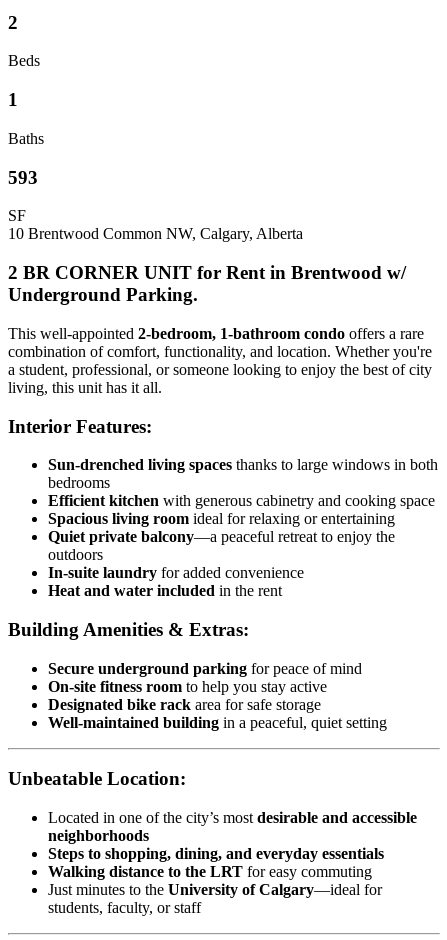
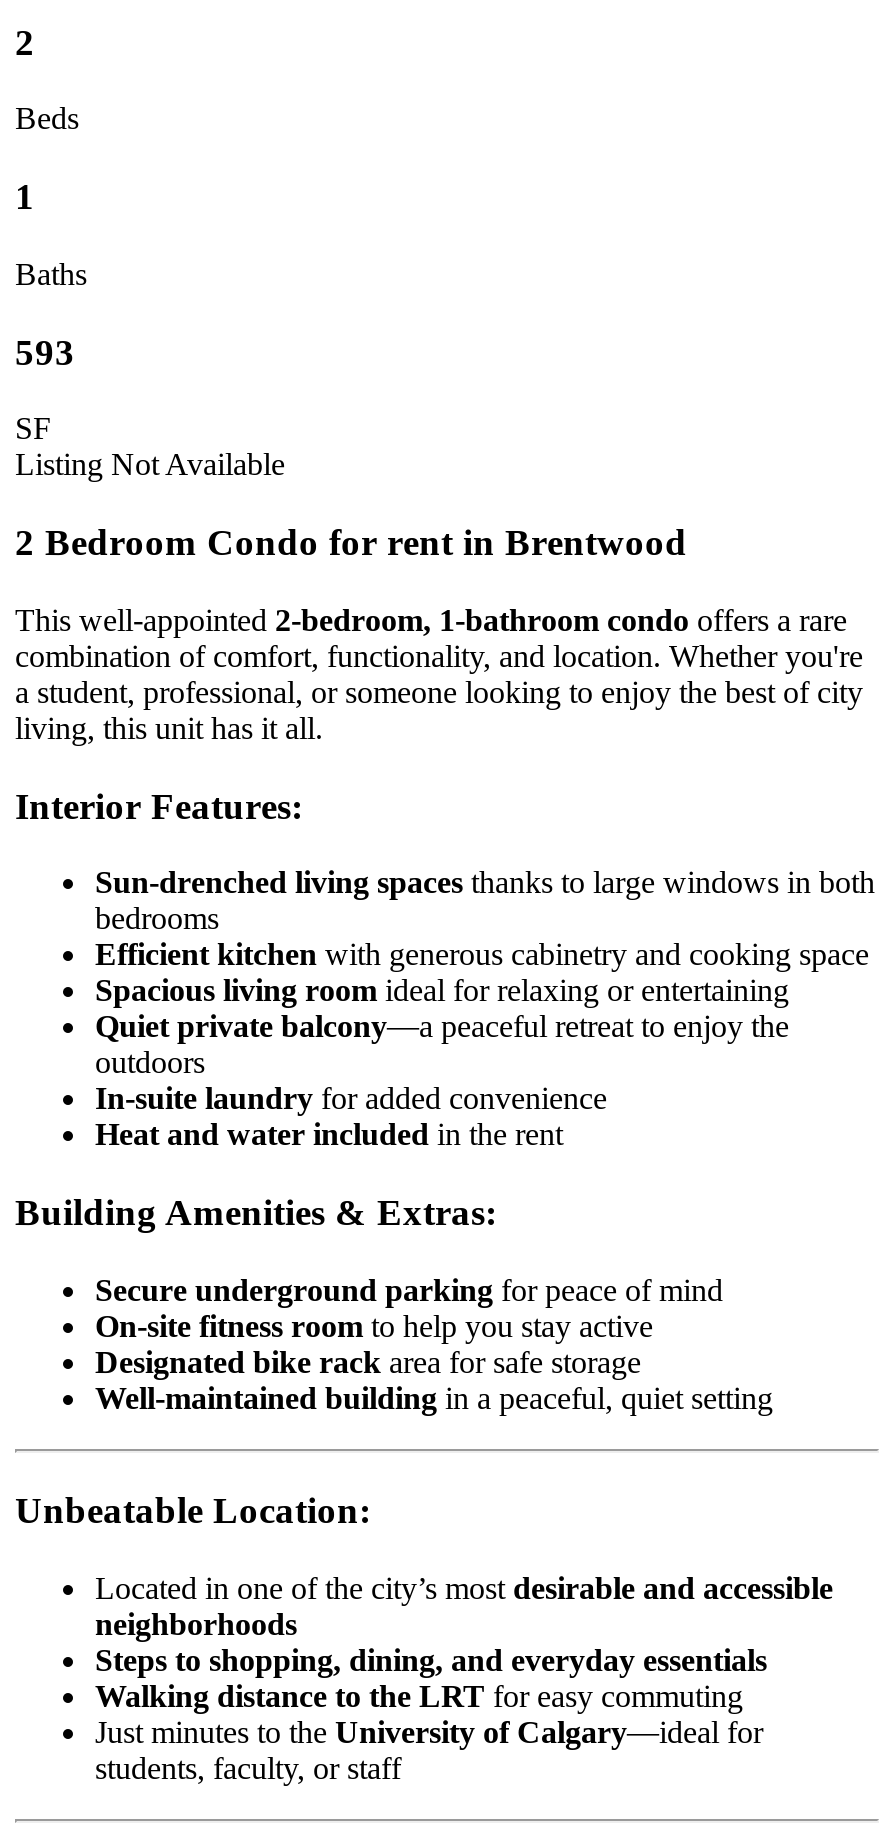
- 10 Brentwood Common NW, Calgary, Alberta
+ Listing Not Available

- 2 BR CORNER UNIT for Rent in Brentwood w/
- Underground Parking.
+ 2 Bedroom Condo for rent in Brentwood
